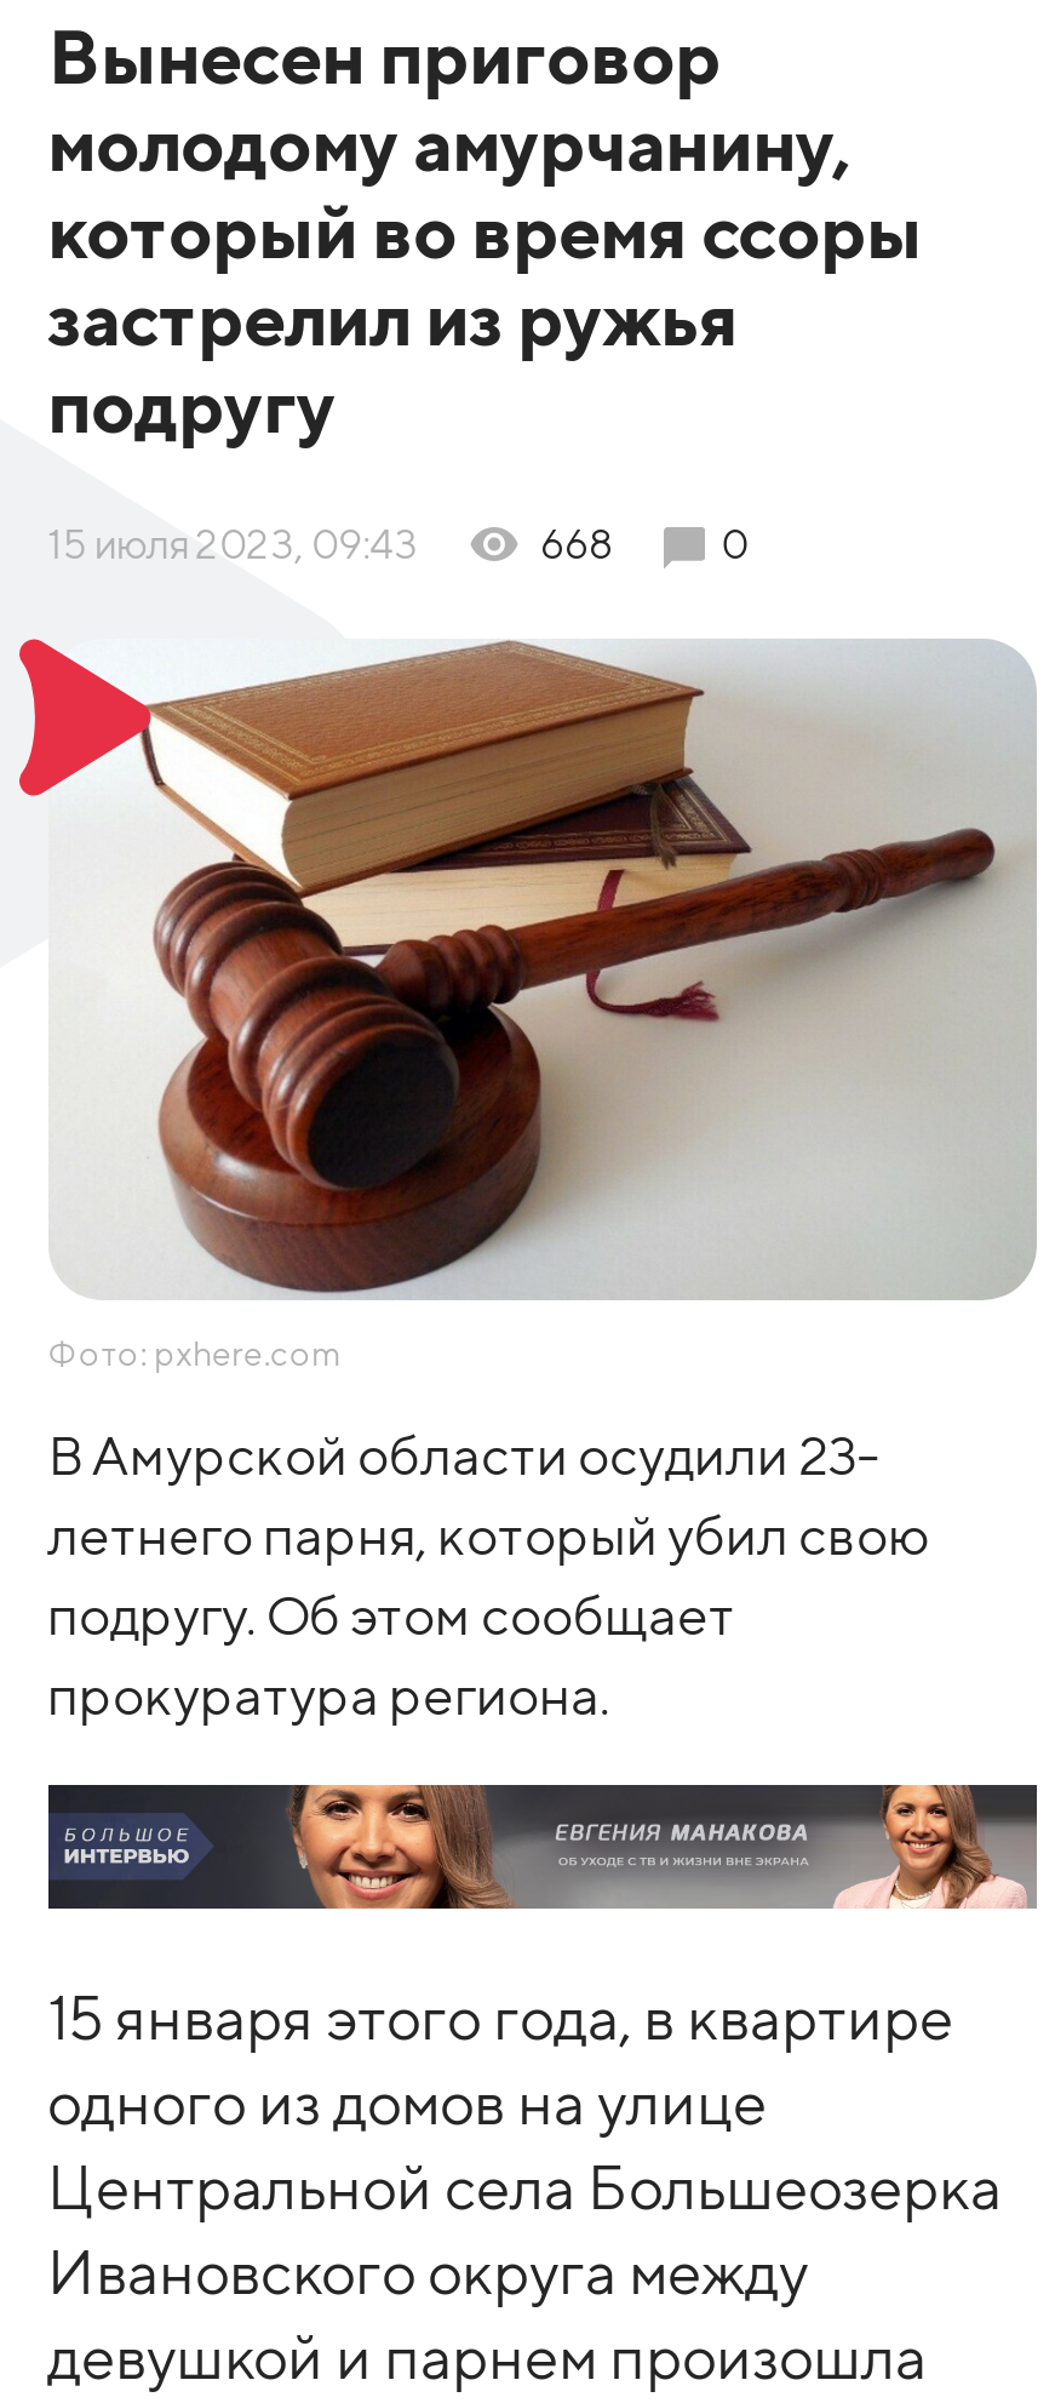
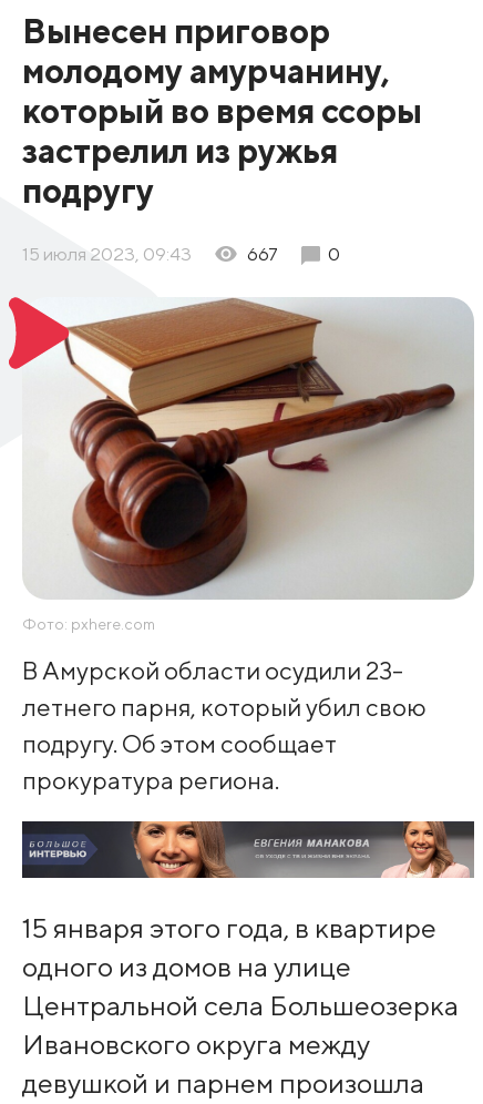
- 668
+ 667
